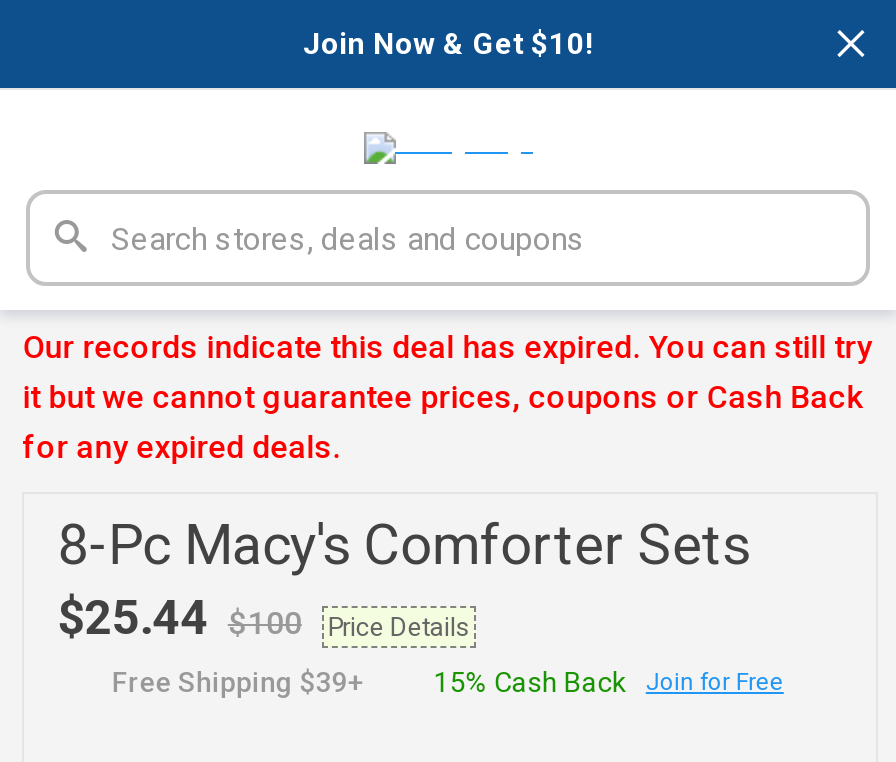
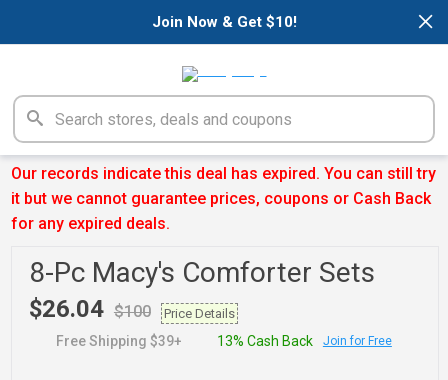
- $25.44 $100 Price Details
+ $26.04 $100 Price Details

- 15% Cash Back Join for Free
+ 13% Cash Back Join for Free
